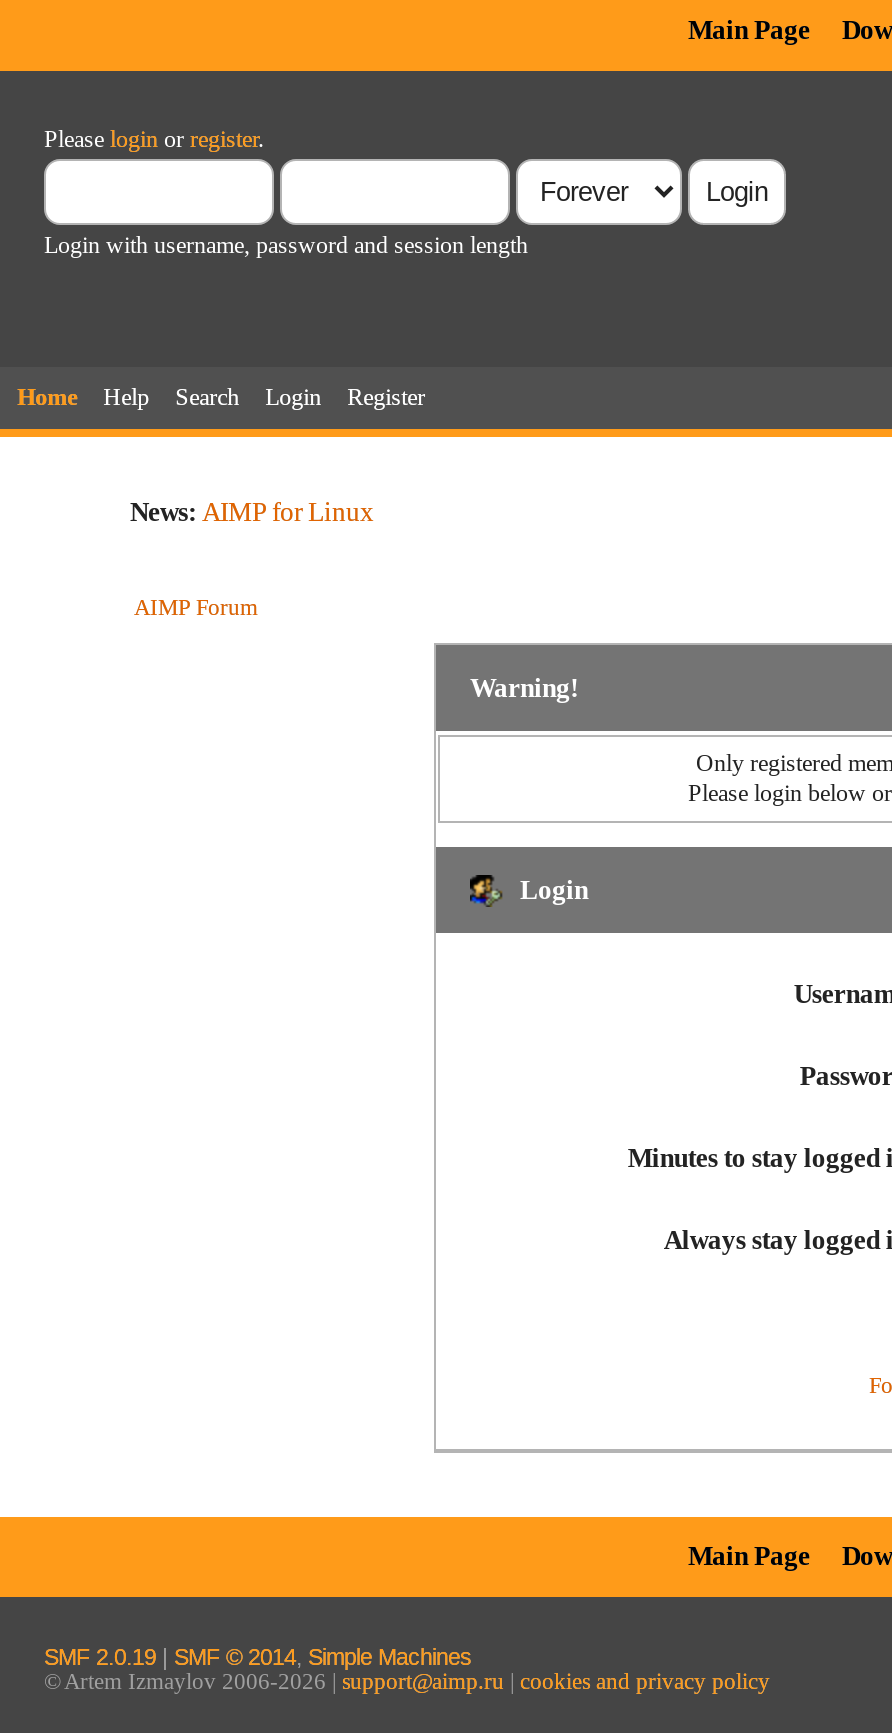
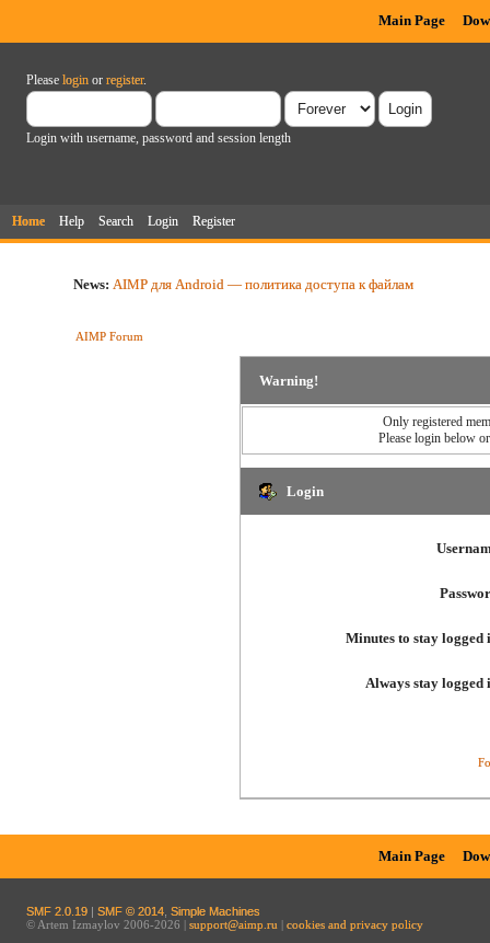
- News: AIMP for Linux
+ News: AIMP для Android — политика доступа к файлам
